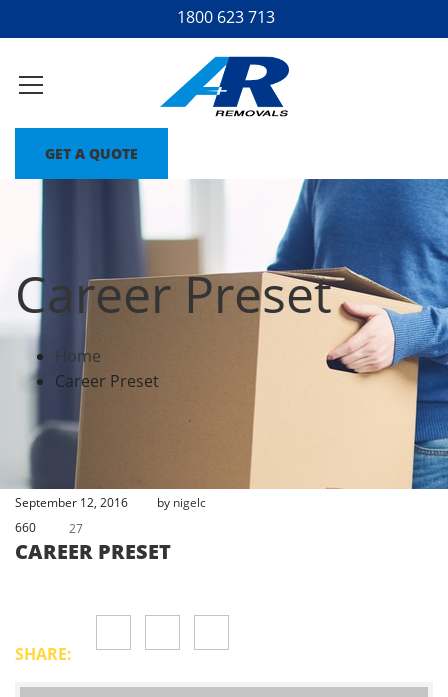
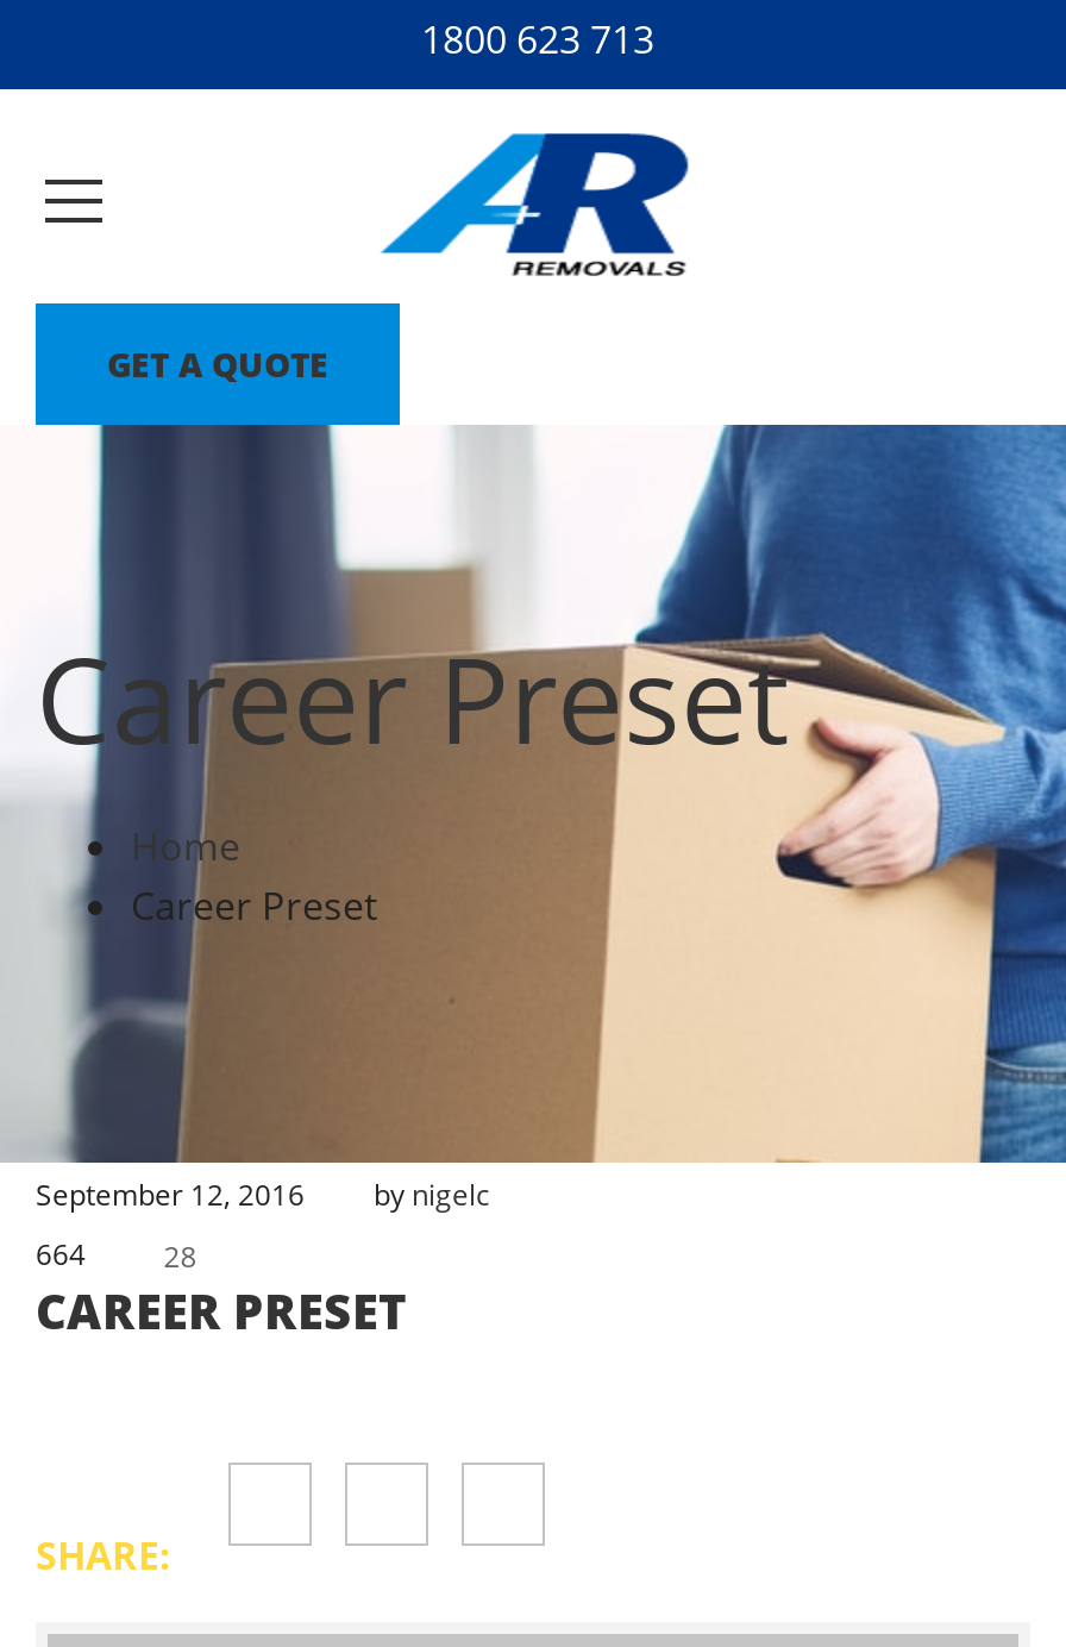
- 660
+ 664

- 27
+ 28
